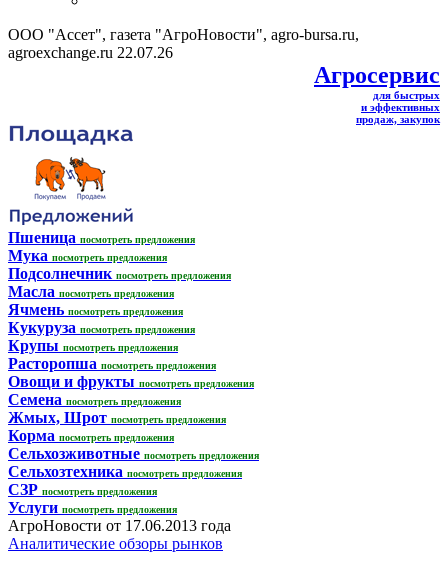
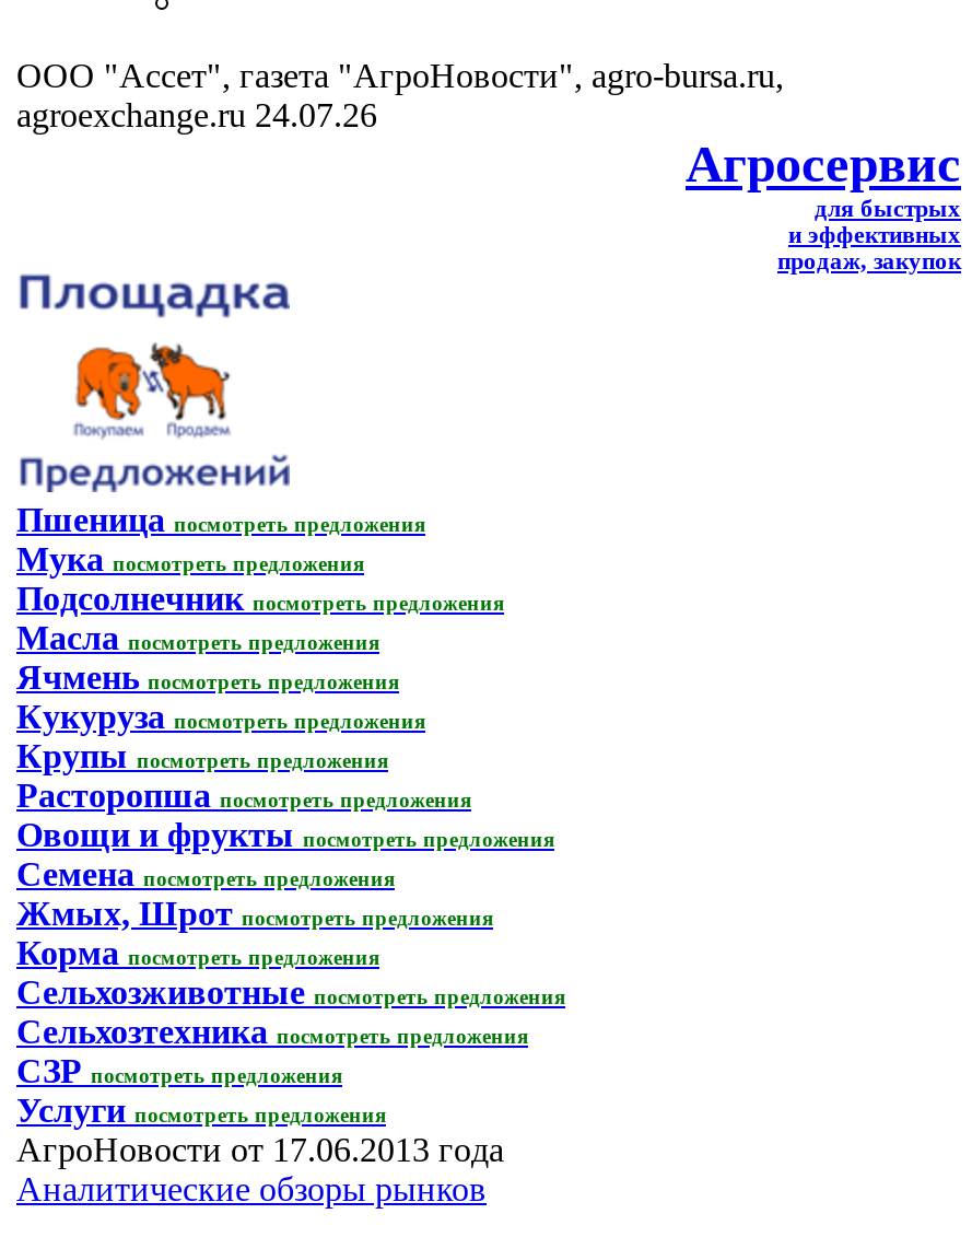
- agroexchange.ru 22.07.26
+ agroexchange.ru 24.07.26
